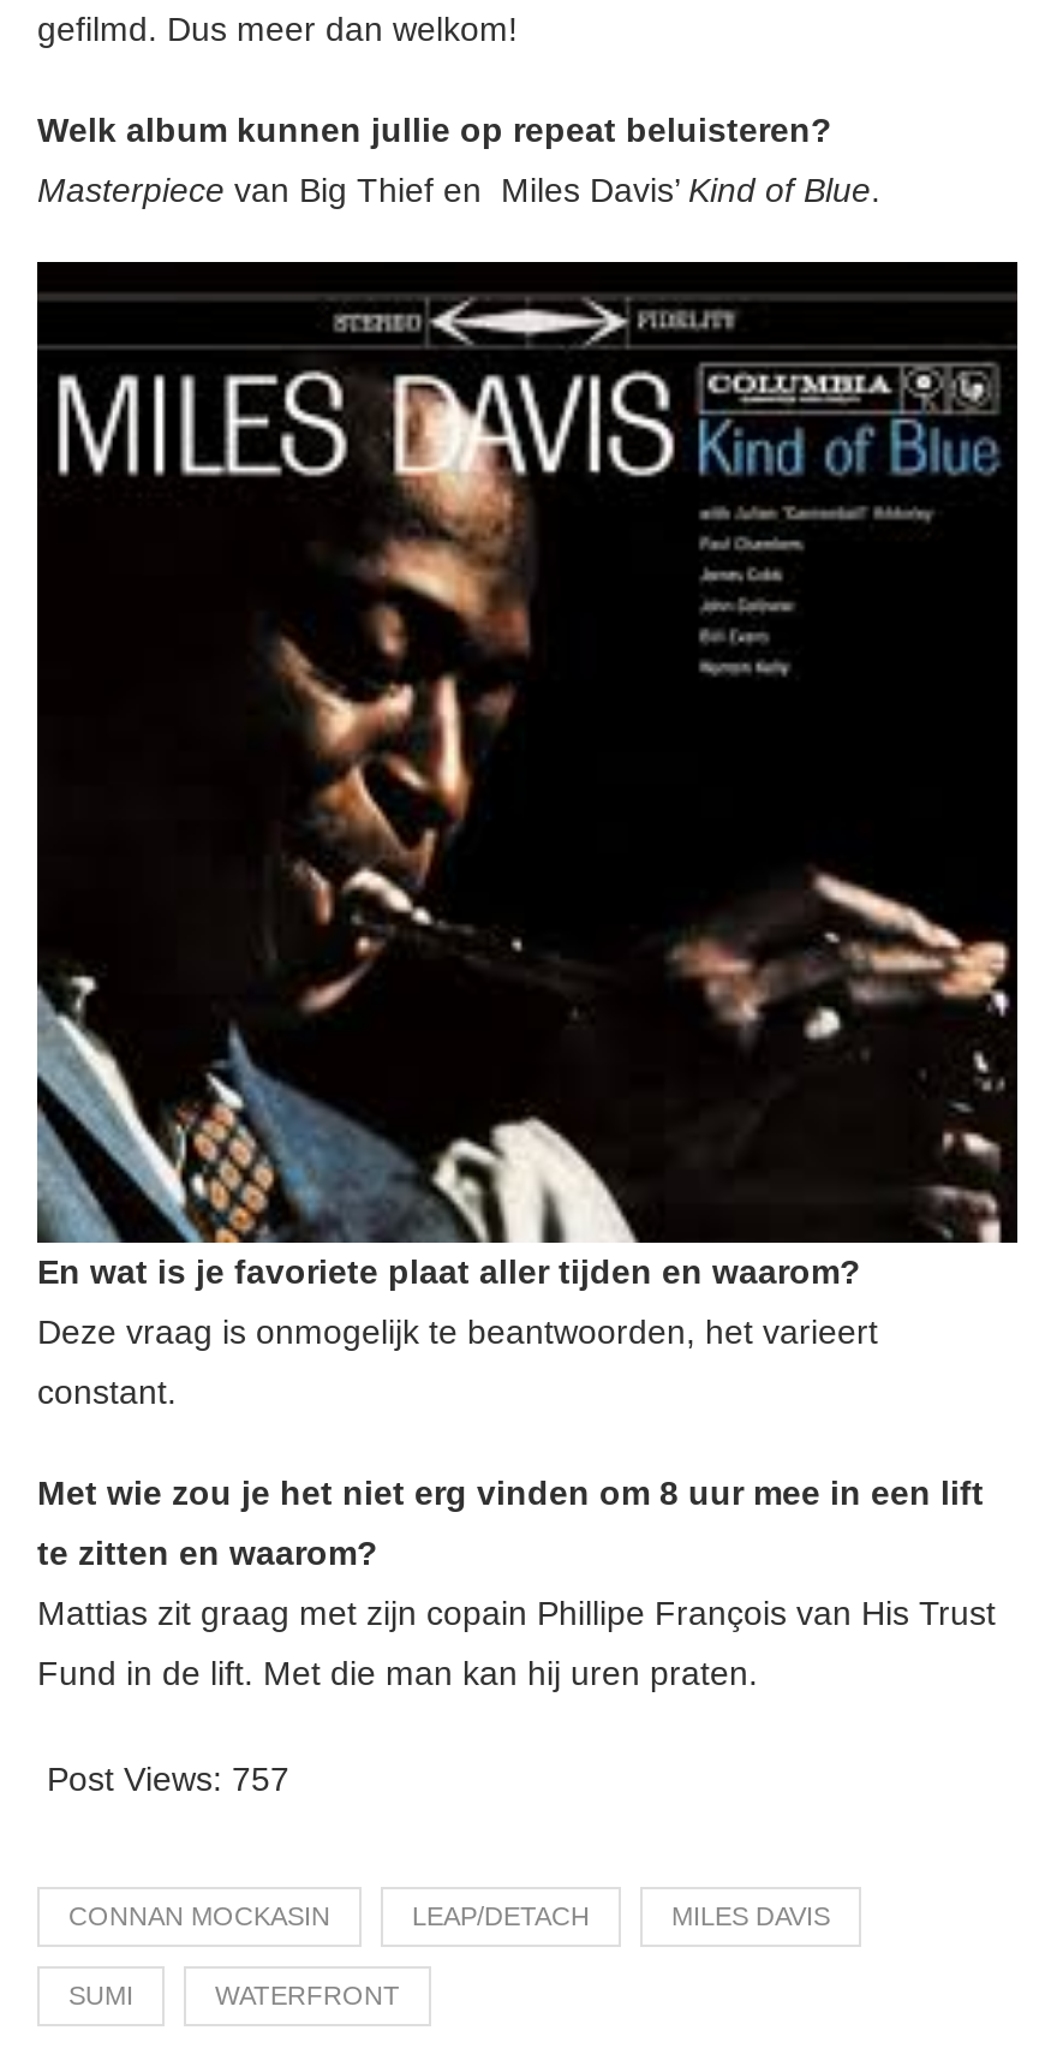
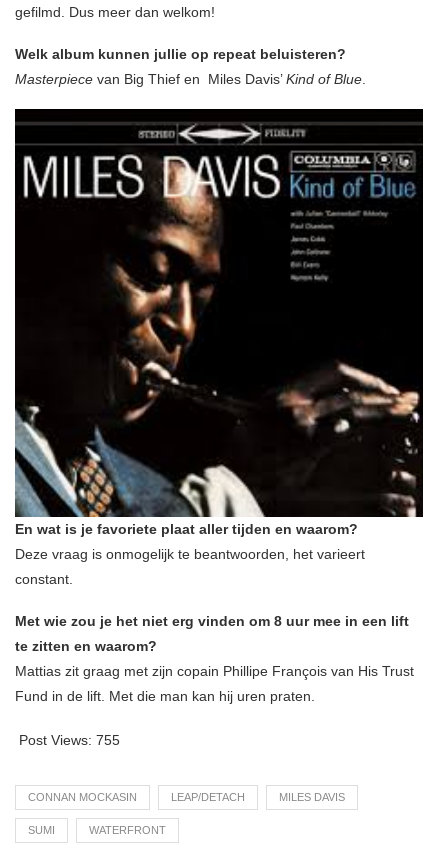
- Post Views: 757
+ Post Views: 755
